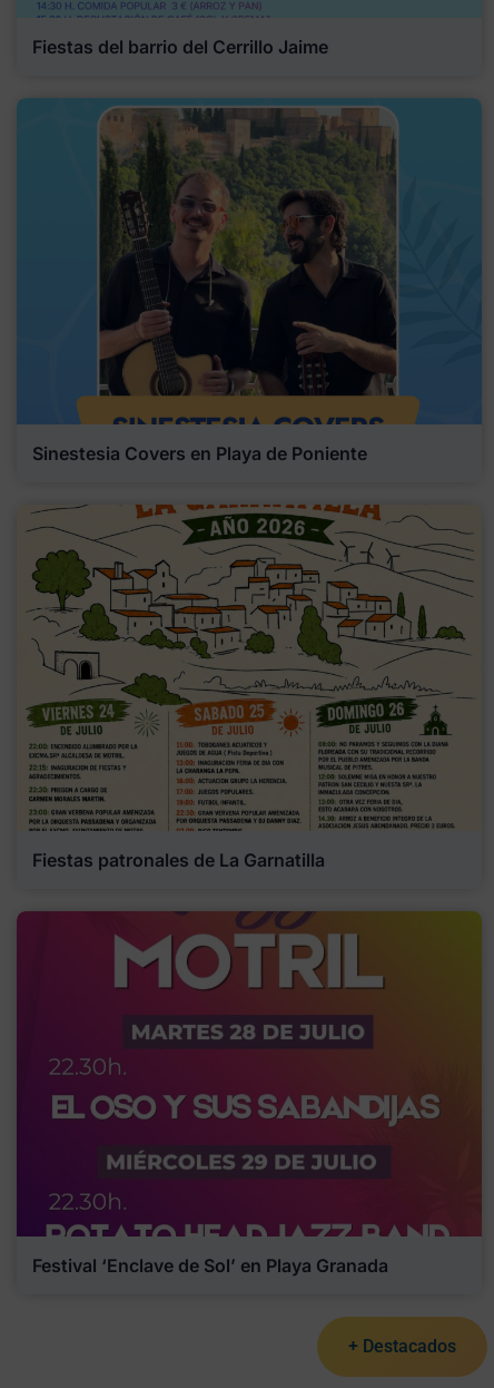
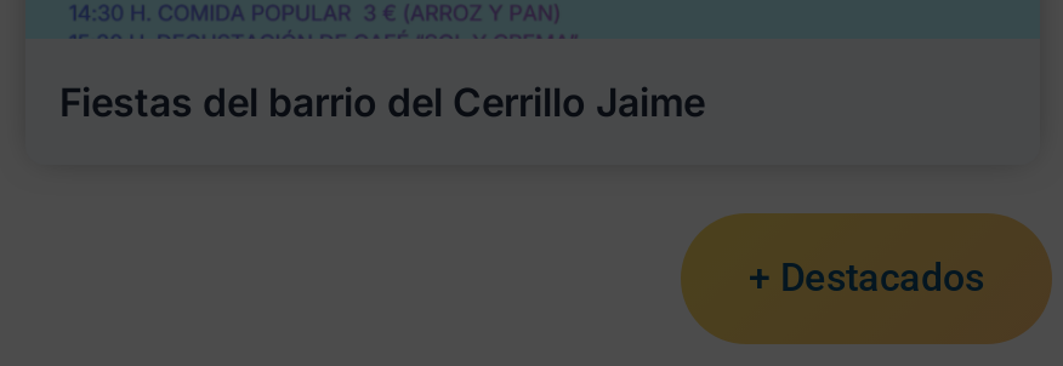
- [image]
- Sinestesia Covers en Playa de Poniente

- [image]
- Fiestas patronales de La Garnatilla

- [image]
- Festival ‘Enclave de Sol’ en Playa Granada
